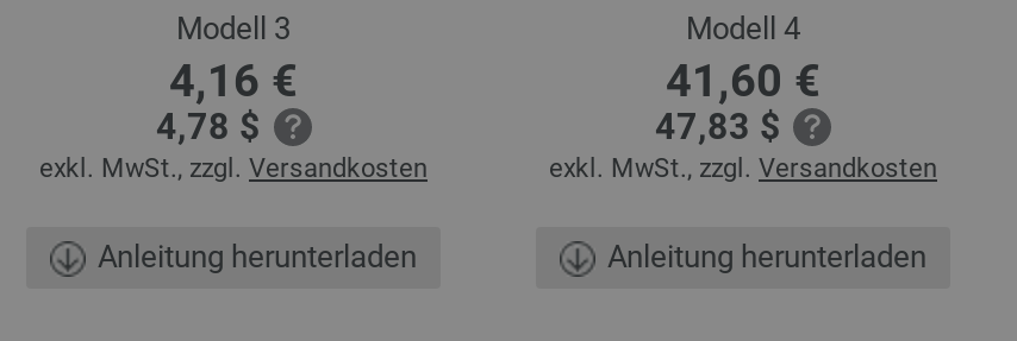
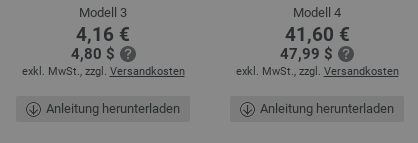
- 4,78 $
+ 4,80 $

- 47,83 $
+ 47,99 $
